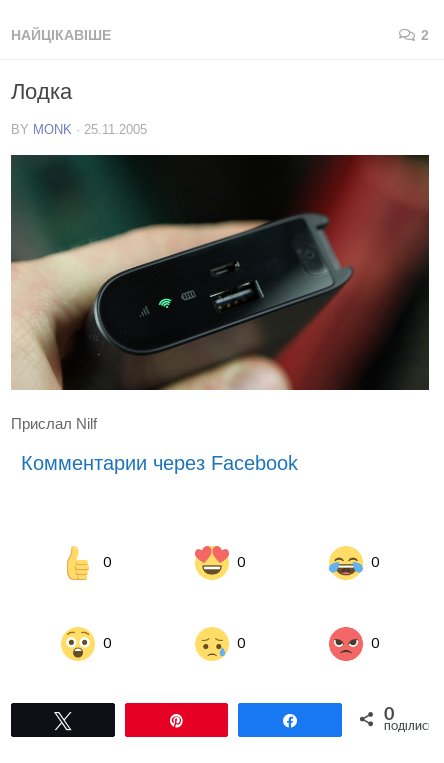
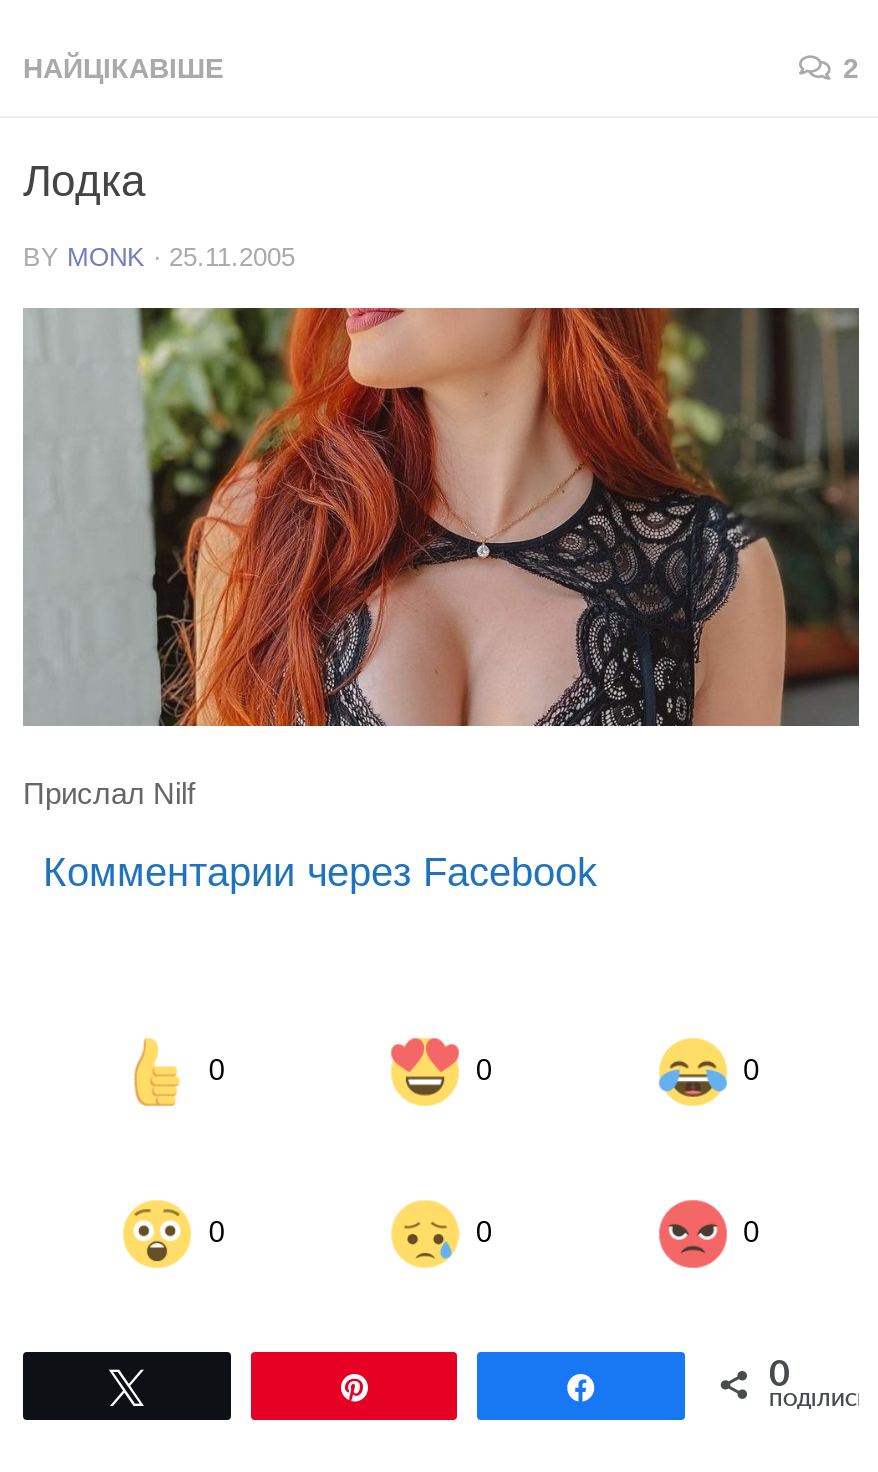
- [image]
+ [image]
